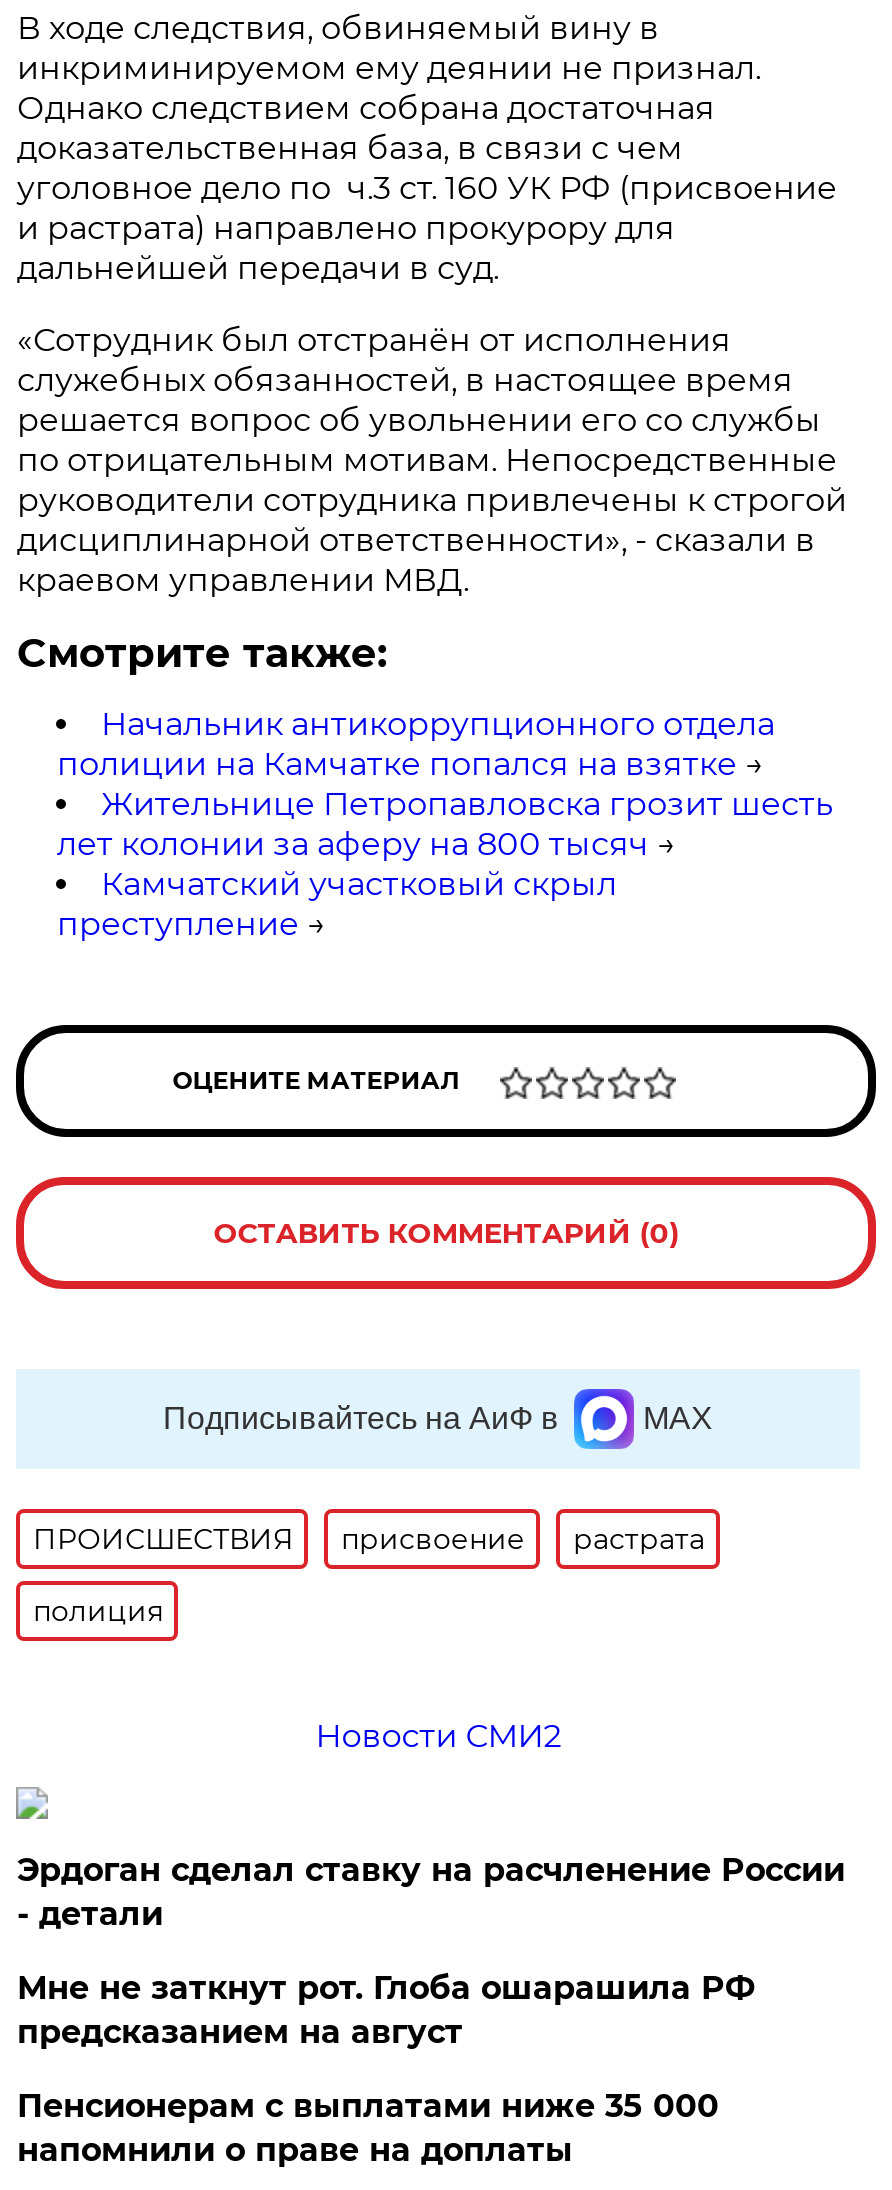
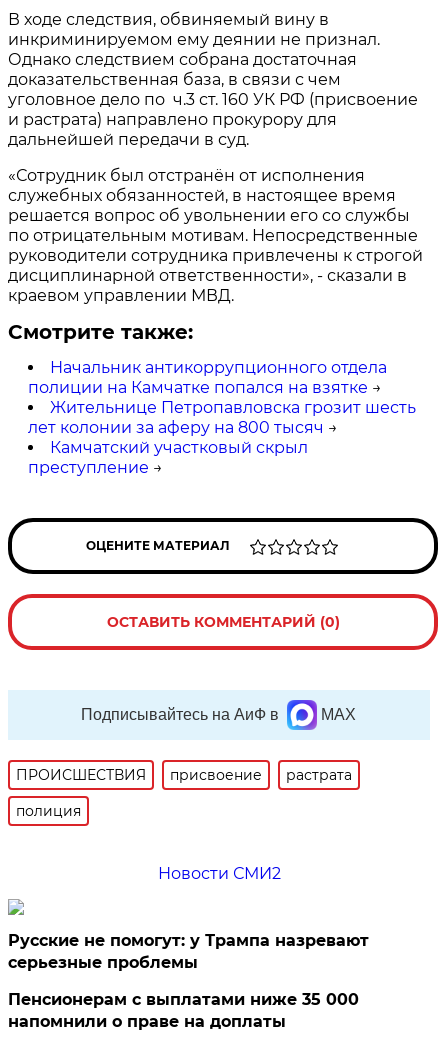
- Эрдоган сделал ставку на расчленение России
- - детали
- Мне не заткнут рот. Глоба ошарашила РФ
- предсказанием на август
+ Русские не помогут: у Трампа назревают
+ серьезные проблемы
